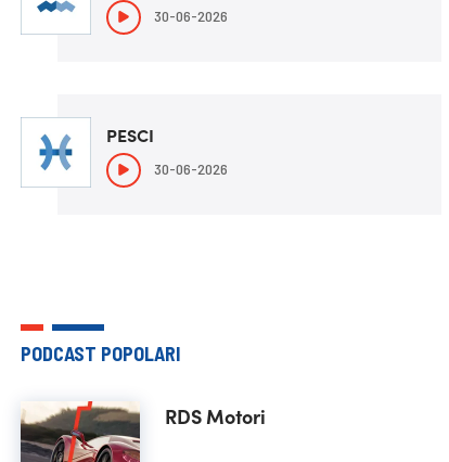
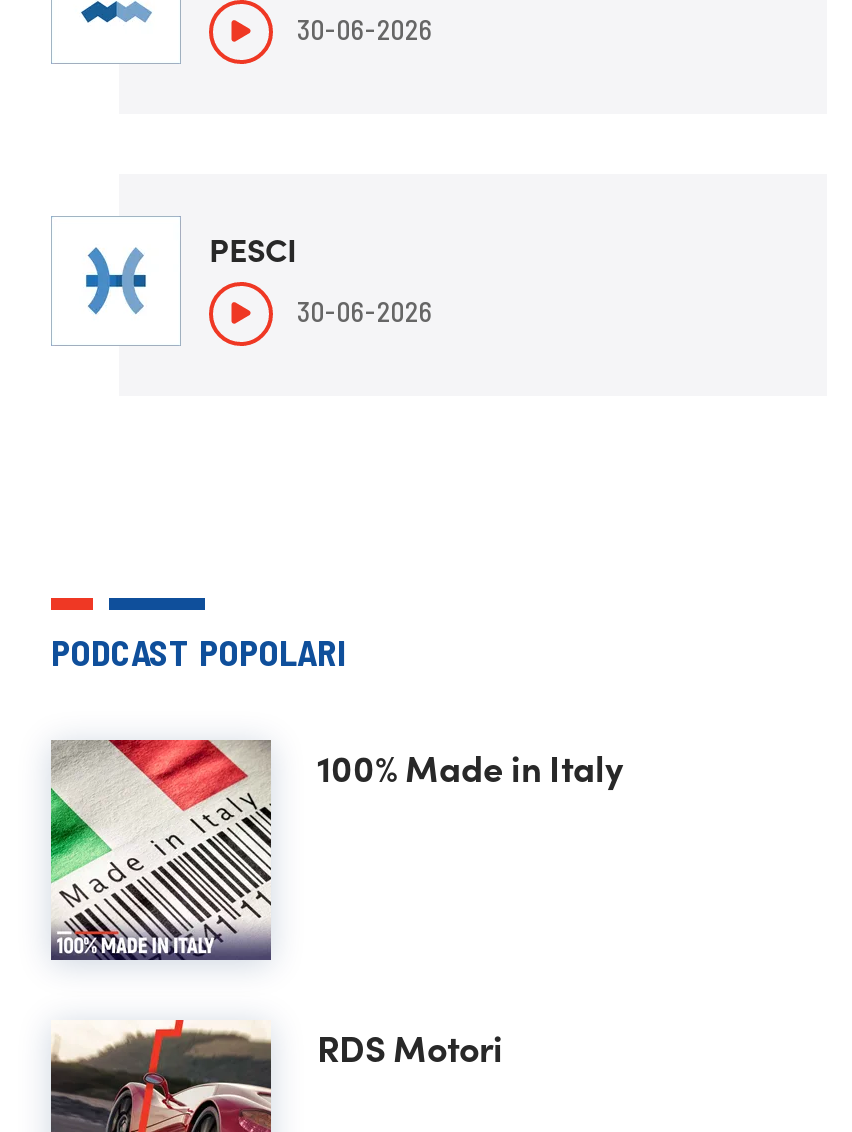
+ [image]
+ 100% Made in Italy
